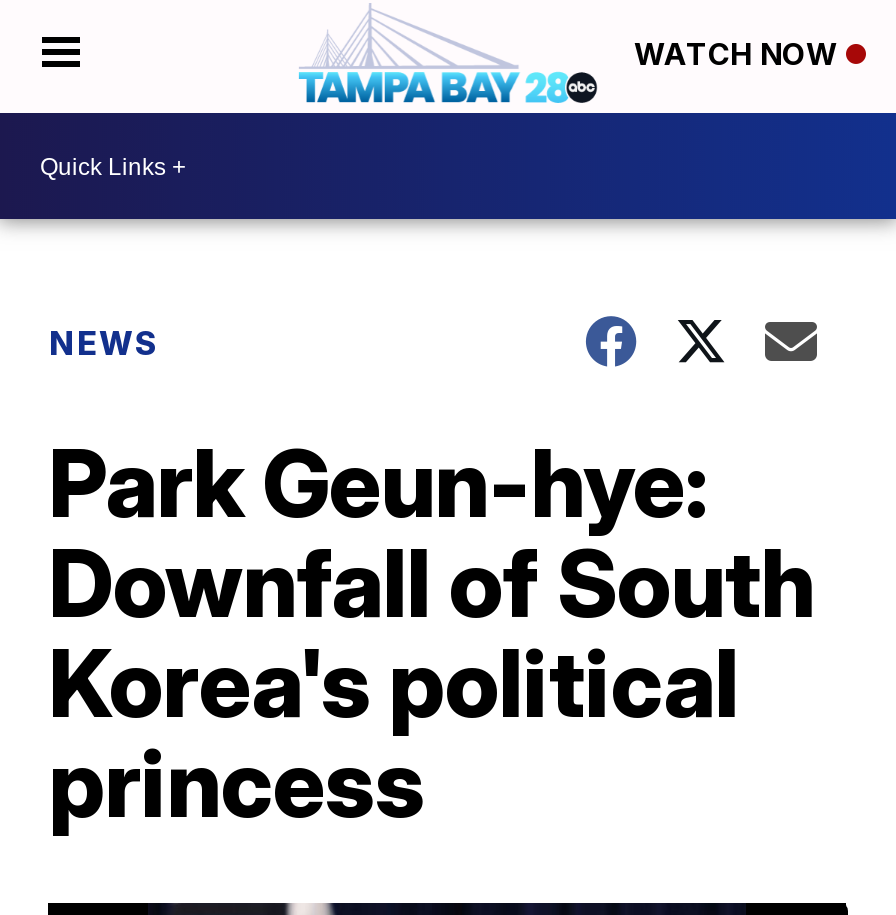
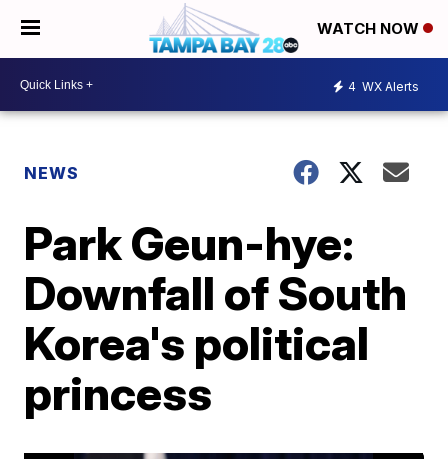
+ 4 WX Alerts
